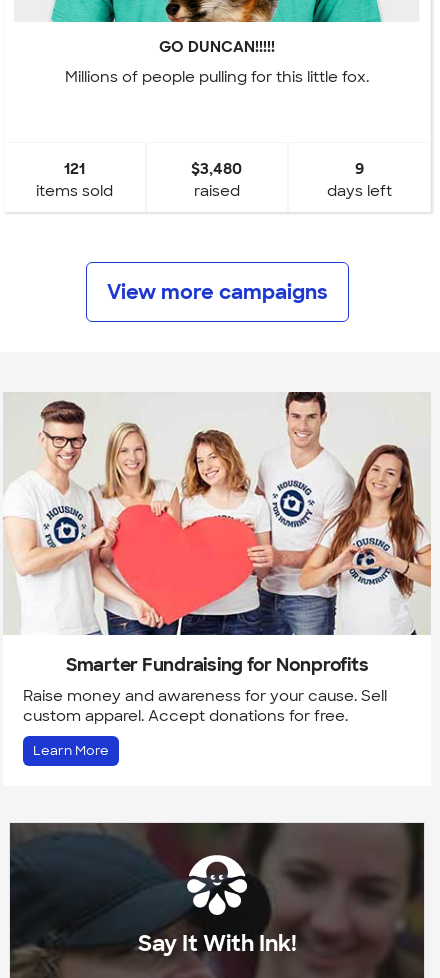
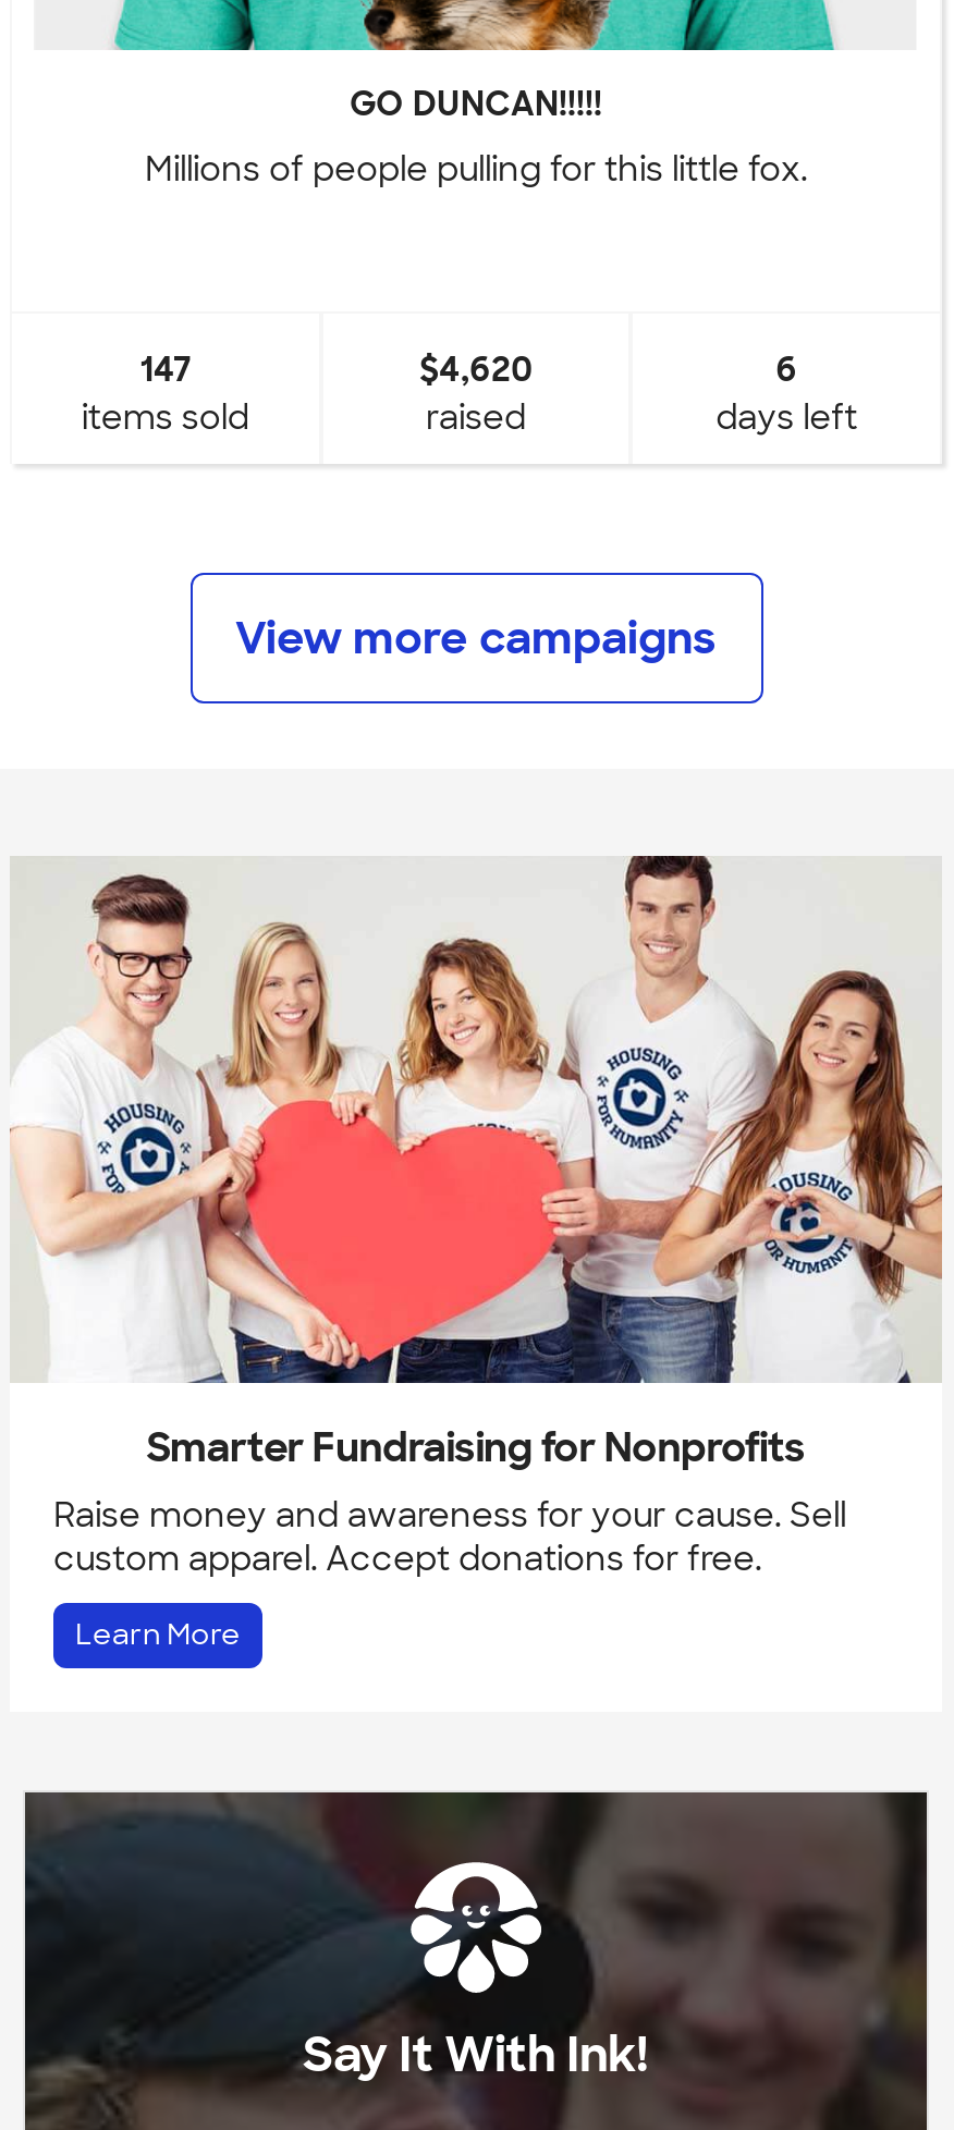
- 121
+ 147

- $3,480
+ $4,620

- 9
+ 6
